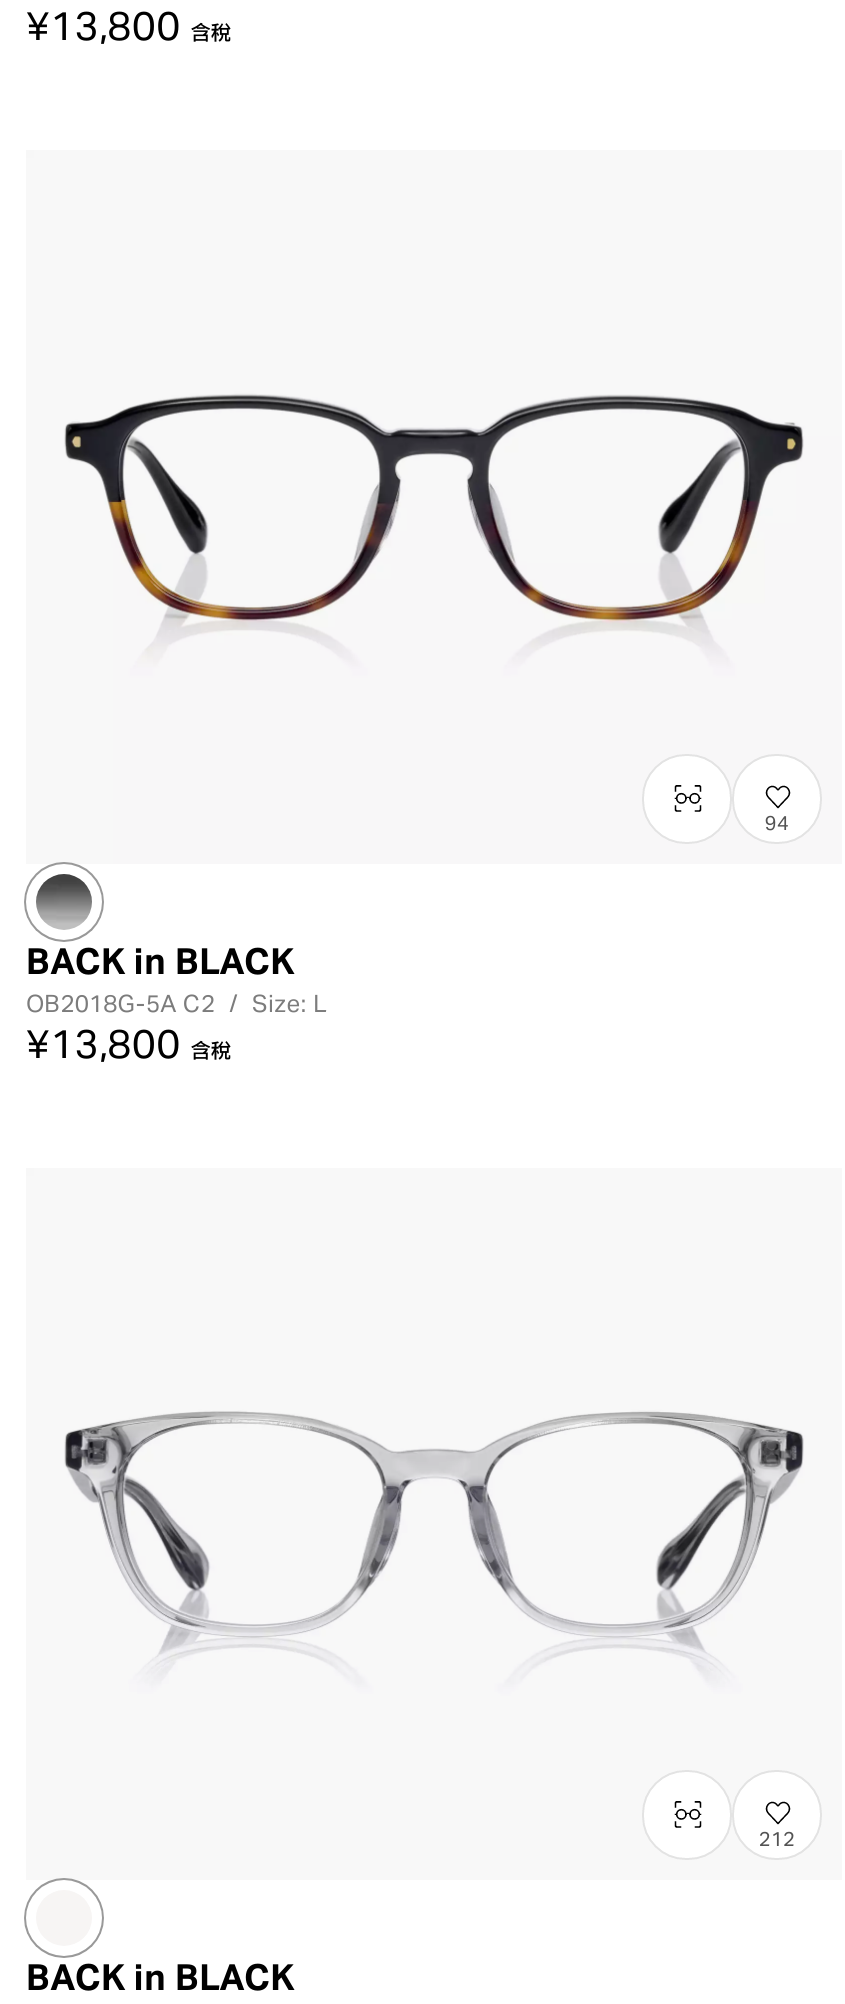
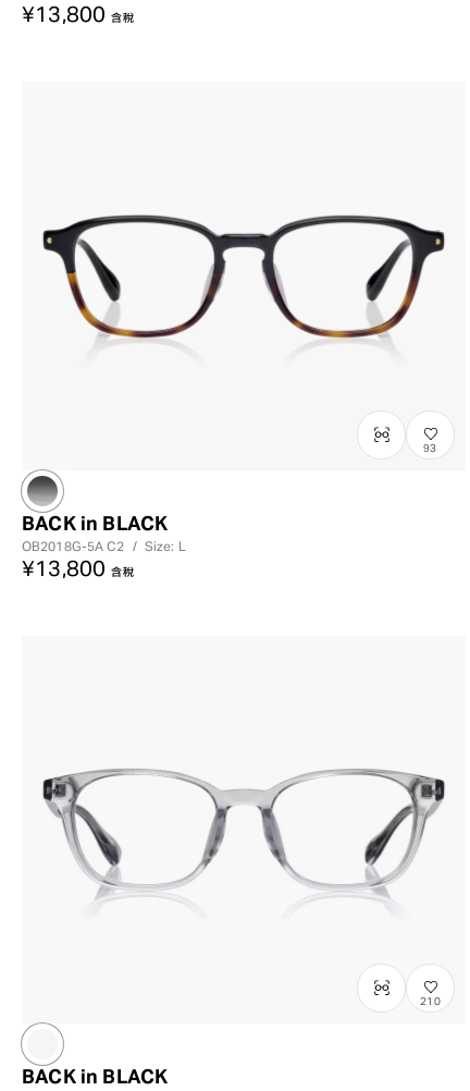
- 94
+ 93

- 212
+ 210
